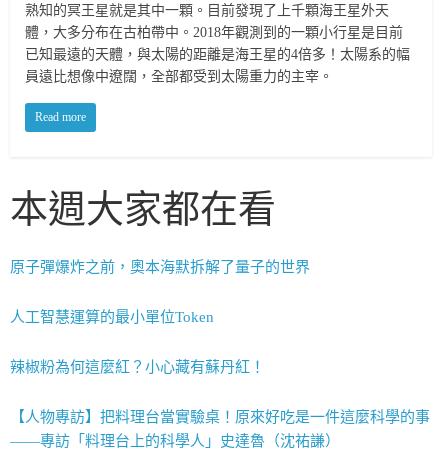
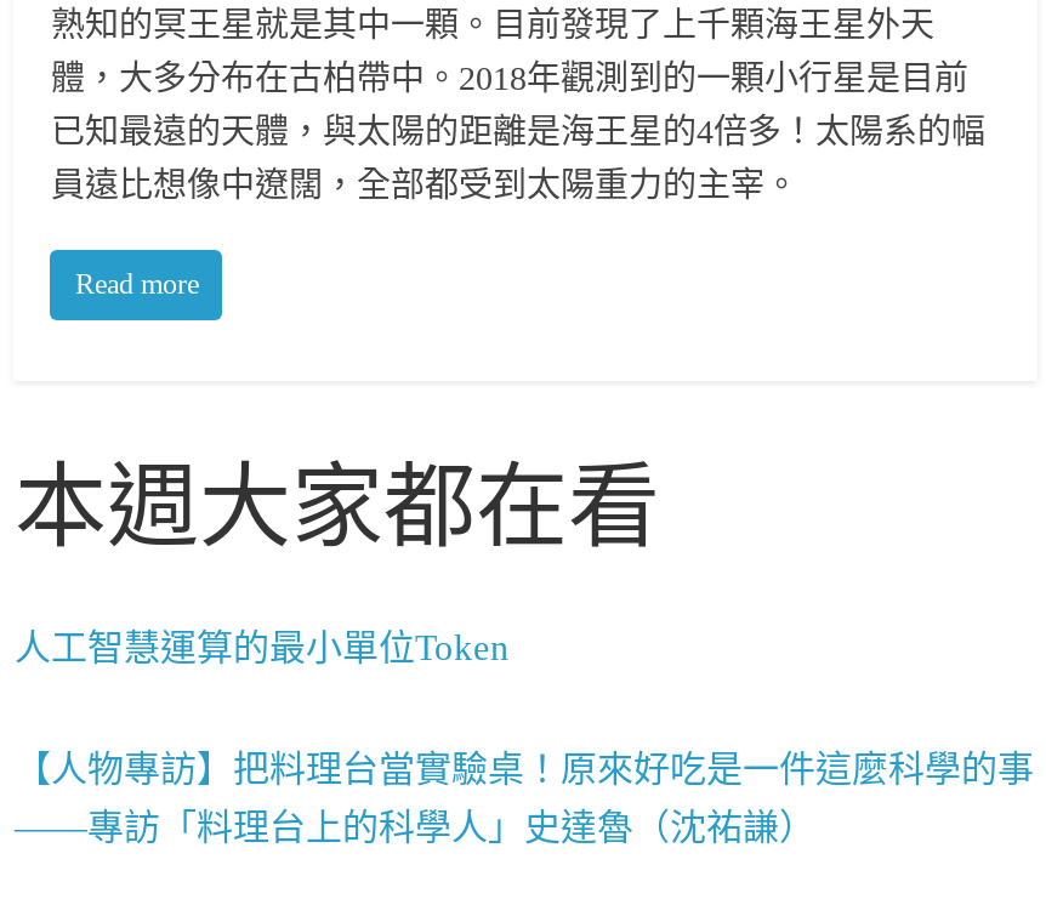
- 原子彈爆炸之前，奧本海默拆解了量子的世界

- 辣椒粉為何這麼紅？小心藏有蘇丹紅！
